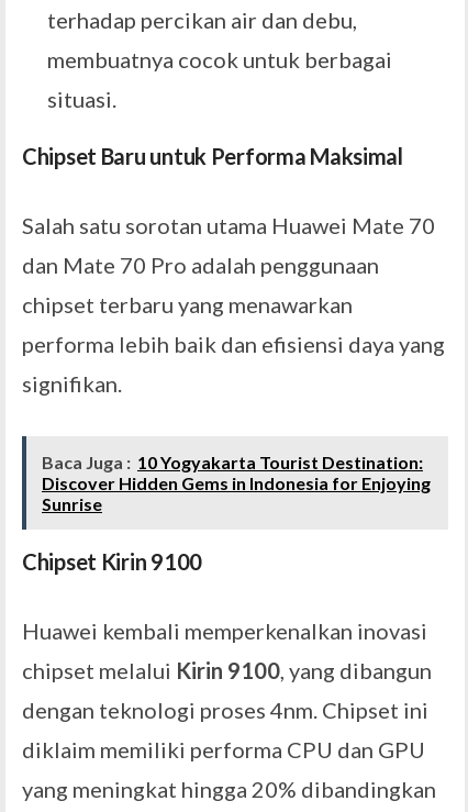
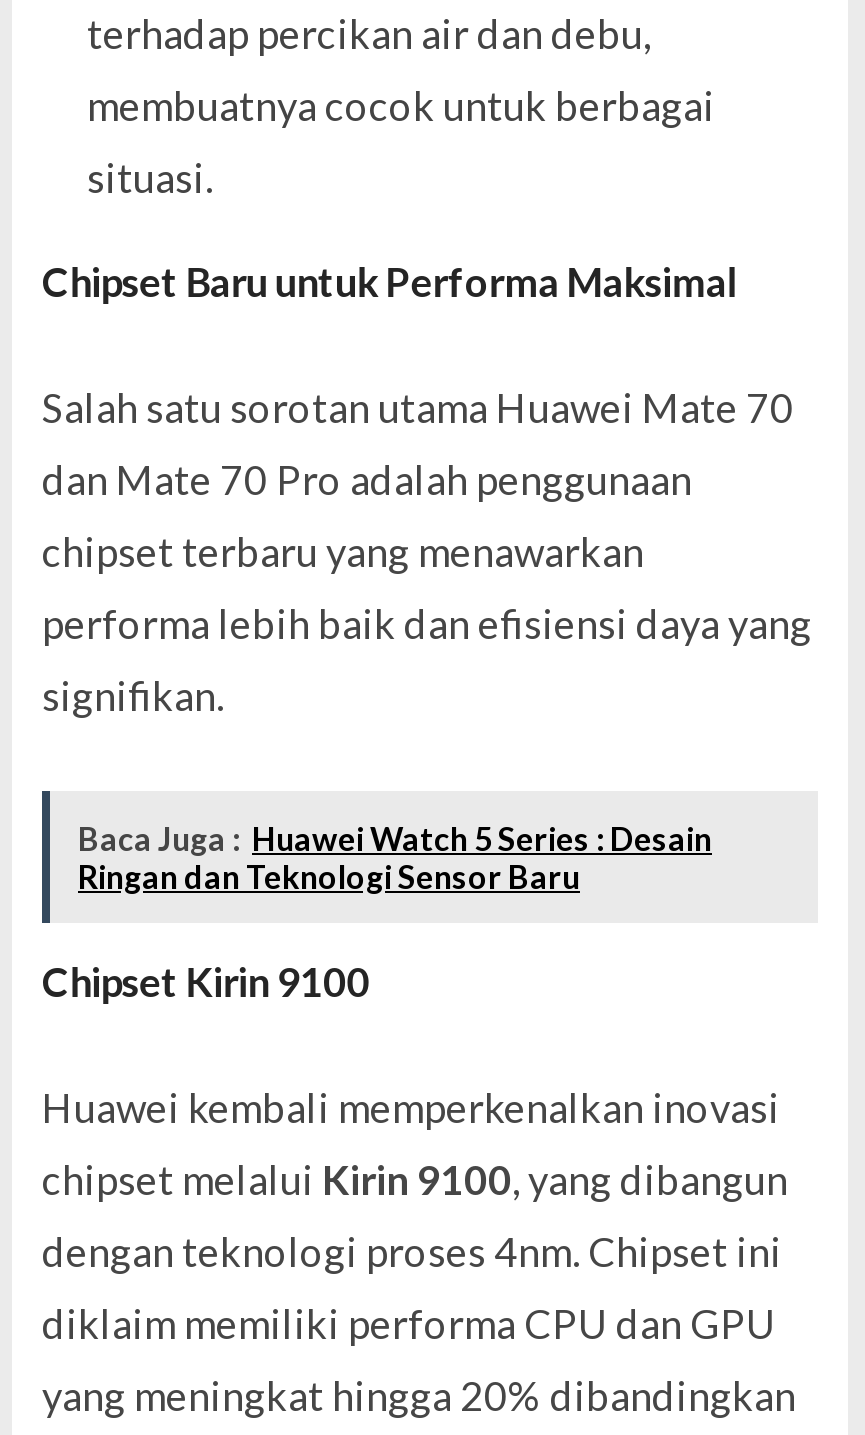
- Baca Juga : 10 Yogyakarta Tourist Destination:
- Discover Hidden Gems in Indonesia for Enjoying
- Sunrise
+ Baca Juga : Huawei Watch 5 Series : Desain
+ Ringan dan Teknologi Sensor Baru
